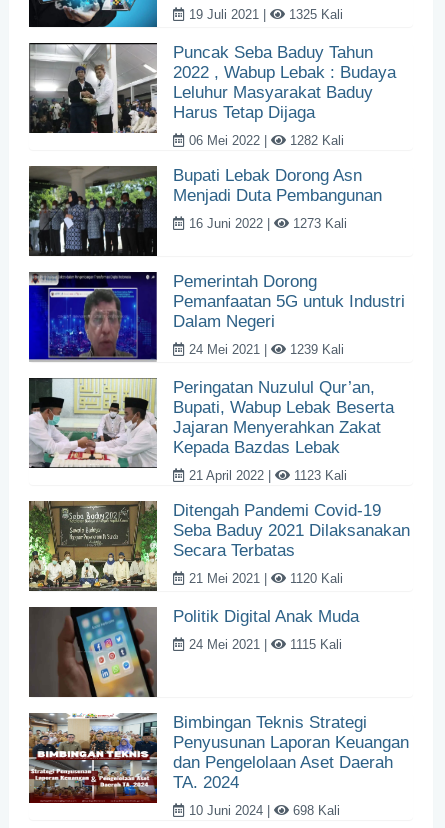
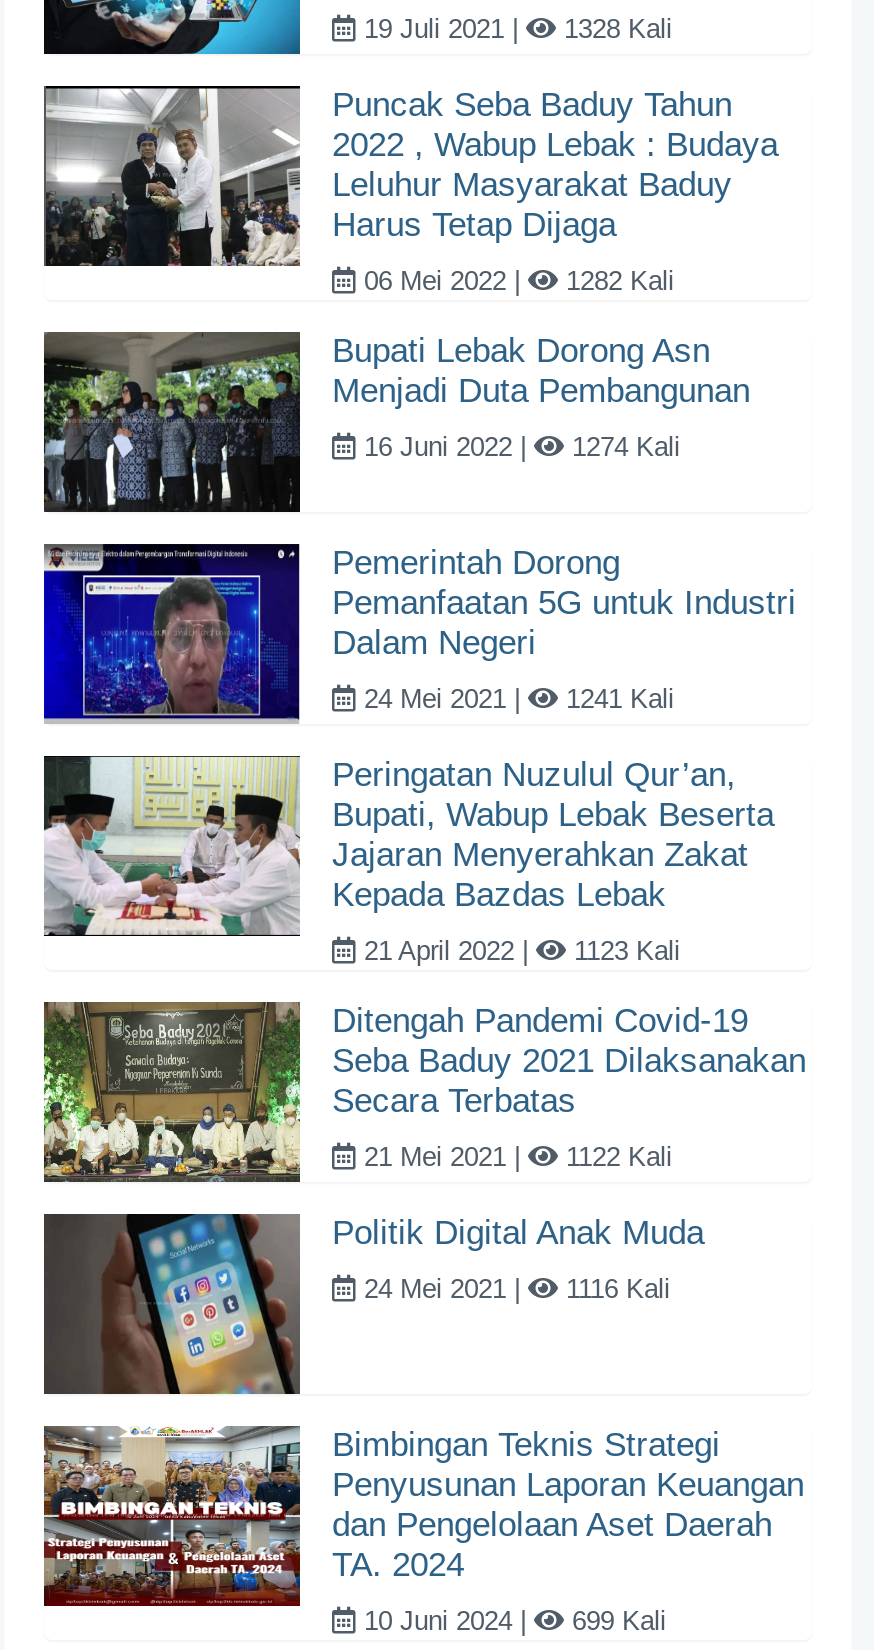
- 1325 Kali
+ 1328 Kali

- 1273 Kali
+ 1274 Kali

- 1239 Kali
+ 1241 Kali

- 1120 Kali
+ 1122 Kali

- 1115 Kali
+ 1116 Kali

- 698 Kali
+ 699 Kali
